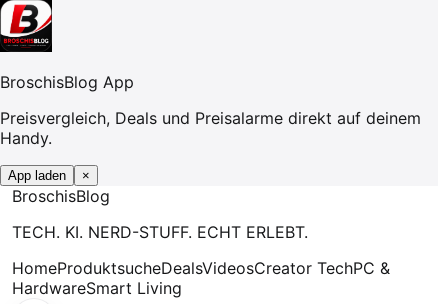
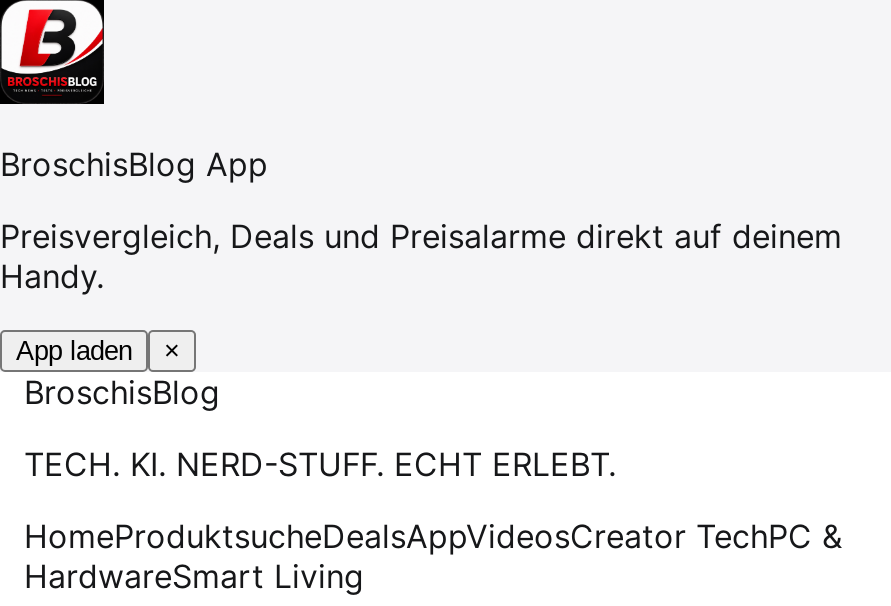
- HomeProduktsucheDealsVideosCreator TechPC &
+ HomeProduktsucheDealsAppVideosCreator TechPC &
